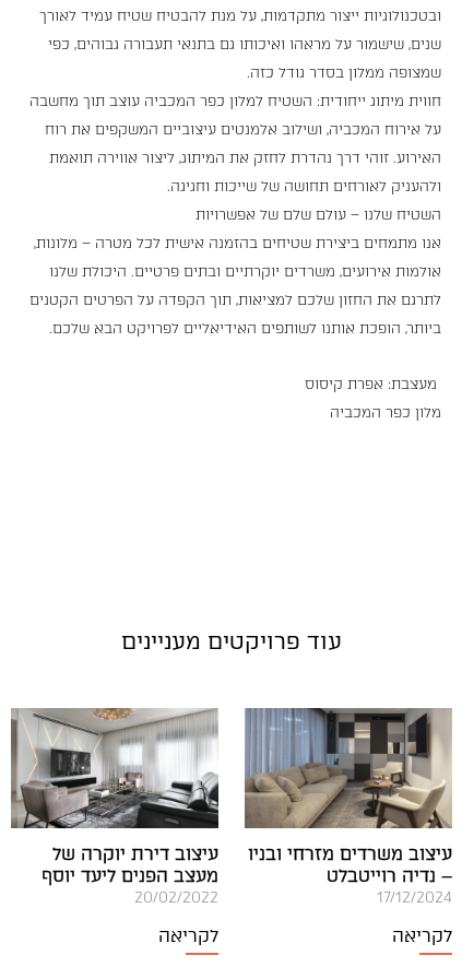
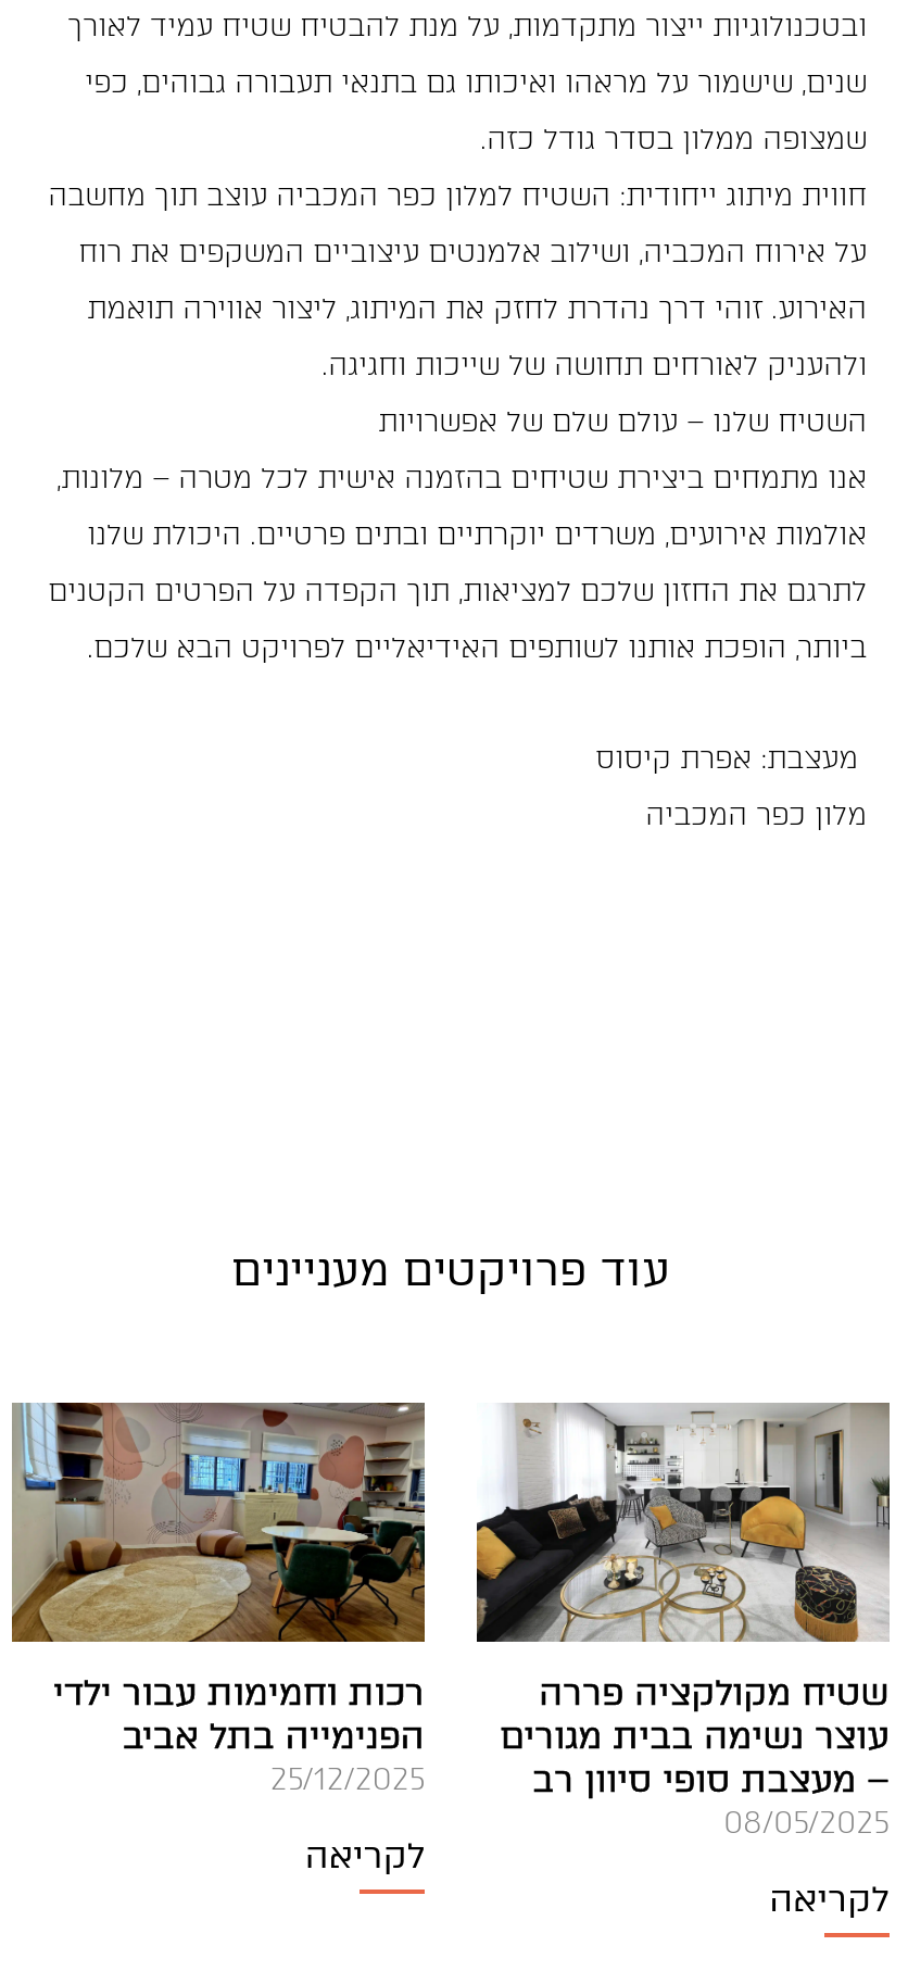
- [image]
- עיצוב דירת יוקרה של
- מעצב הפנים ליעד יוסף
- 20/02/2022
+ [image]
+ רכות וחמימות עבור ילדי
+ הפנימייה בתל אביב
+ 25/12/2025

- [image]
- עיצוב משרדים מזרחי ובניו
- – נדיה רוייטבלט
- 17/12/2024
+ [image]
+ שטיח מקולקציה פררה
+ עוצר נשימה בבית מגורים
+ – מעצבת סופי סיוון רב
+ 08/05/2025
